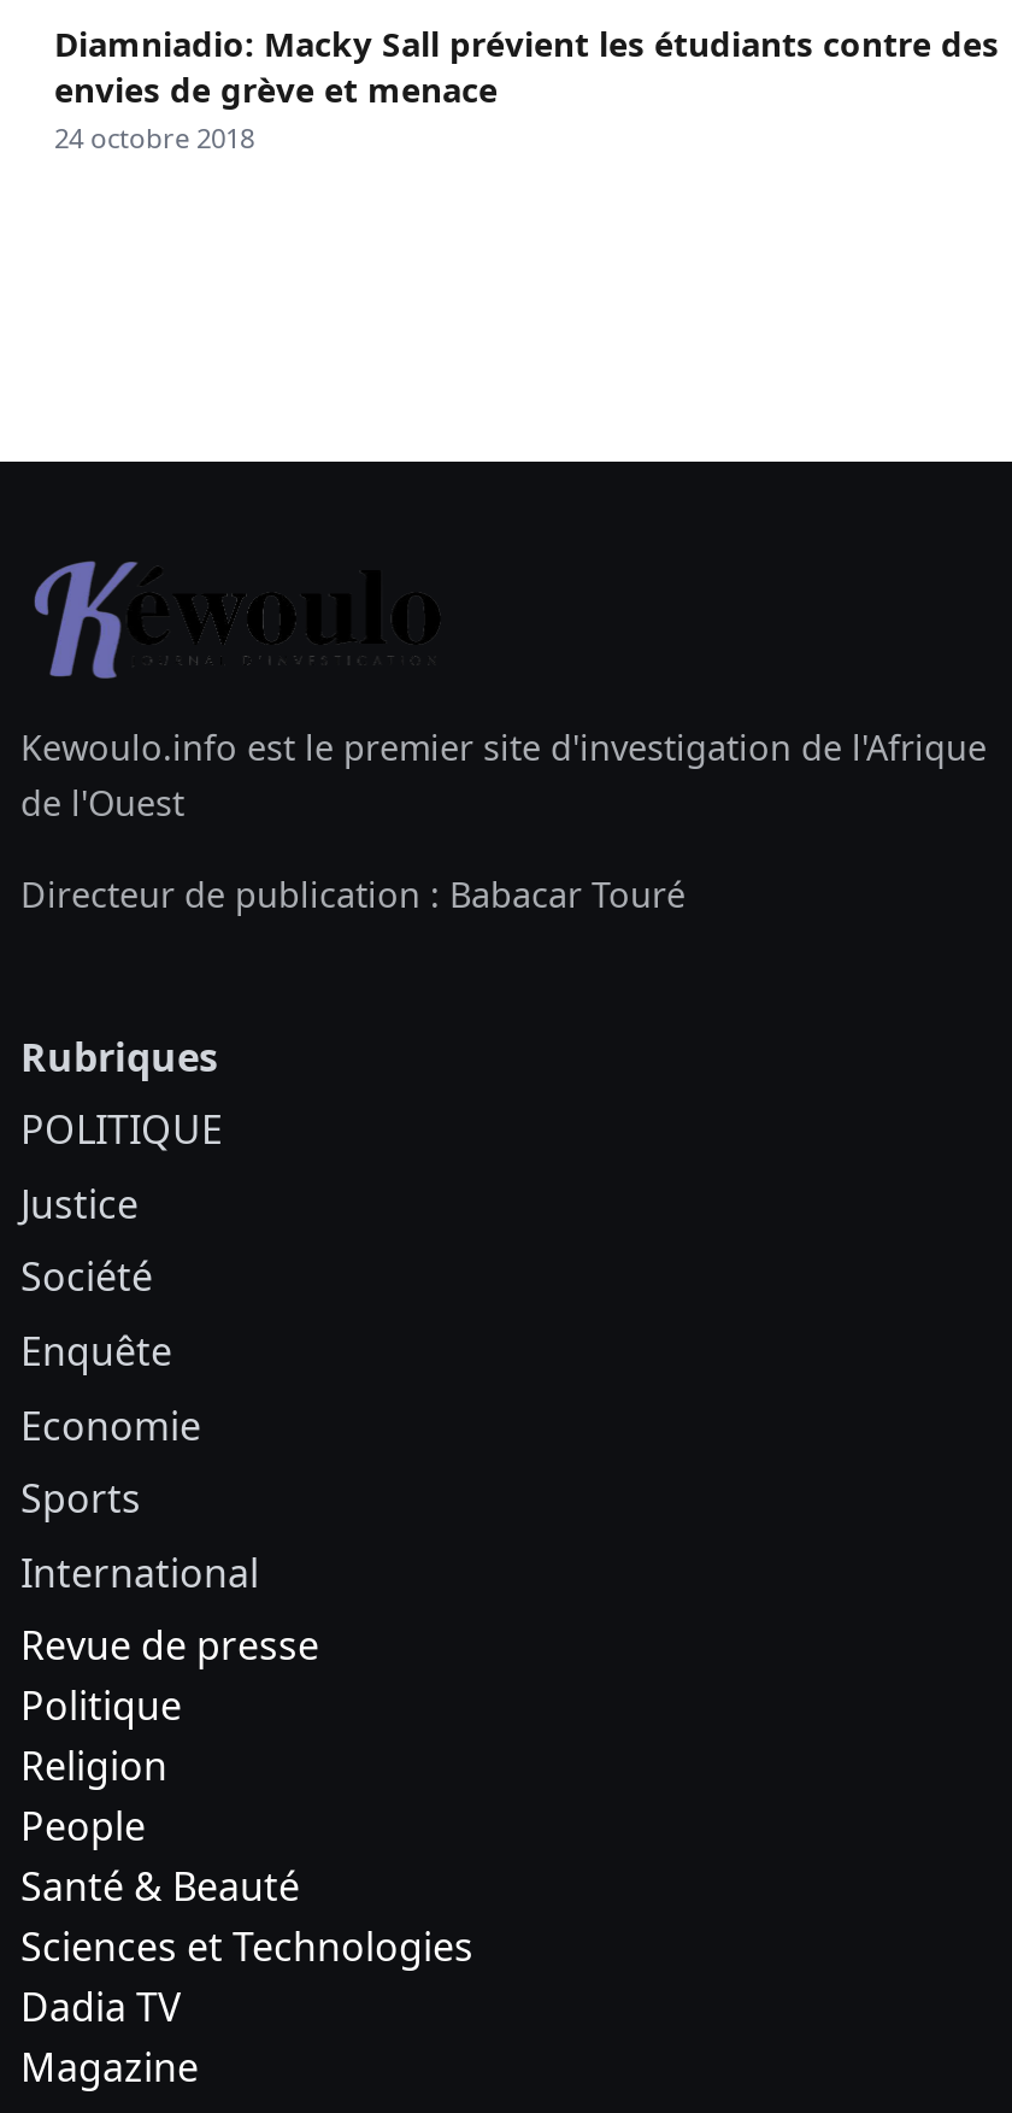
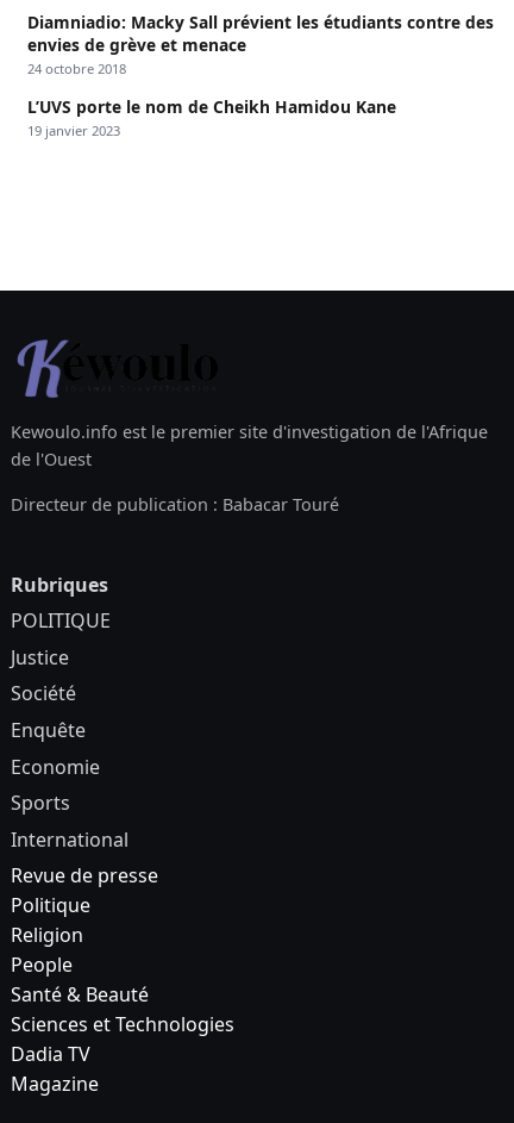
+ L’UVS porte le nom de Cheikh Hamidou Kane
+ 19 janvier 2023
